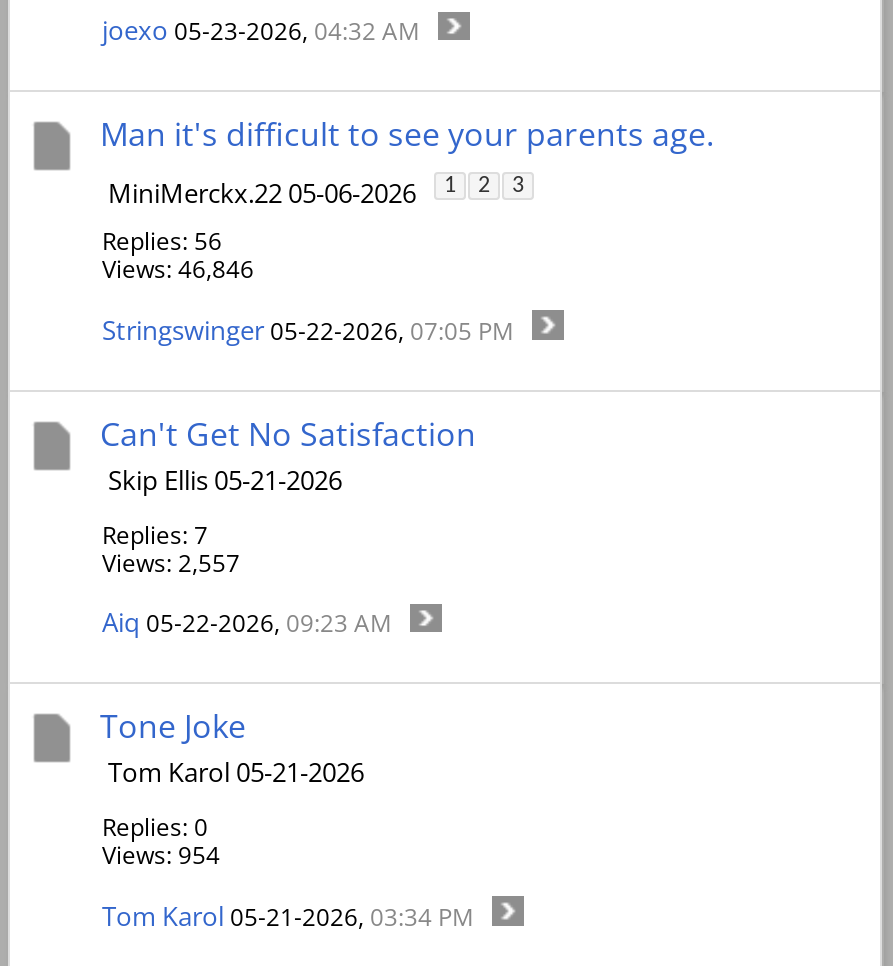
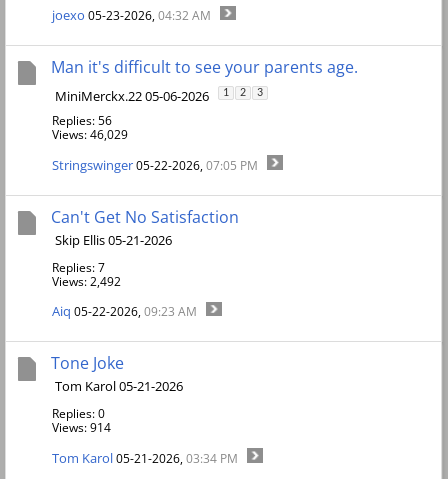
- Views: 46,846
+ Views: 46,029

- Views: 2,557
+ Views: 2,492

- Views: 954
+ Views: 914
